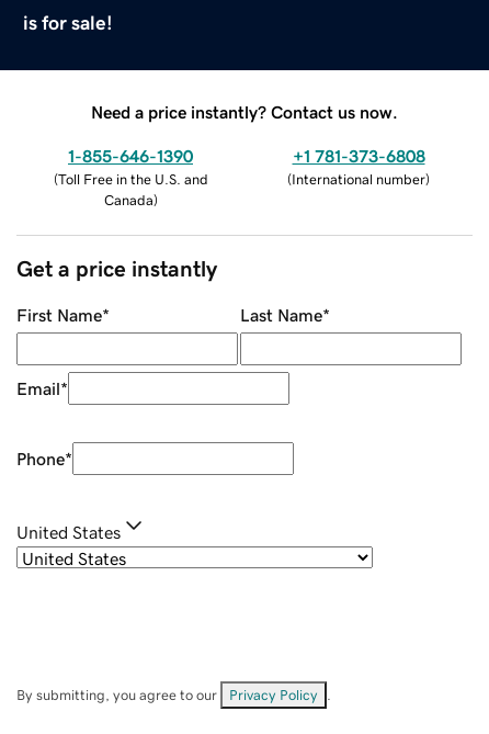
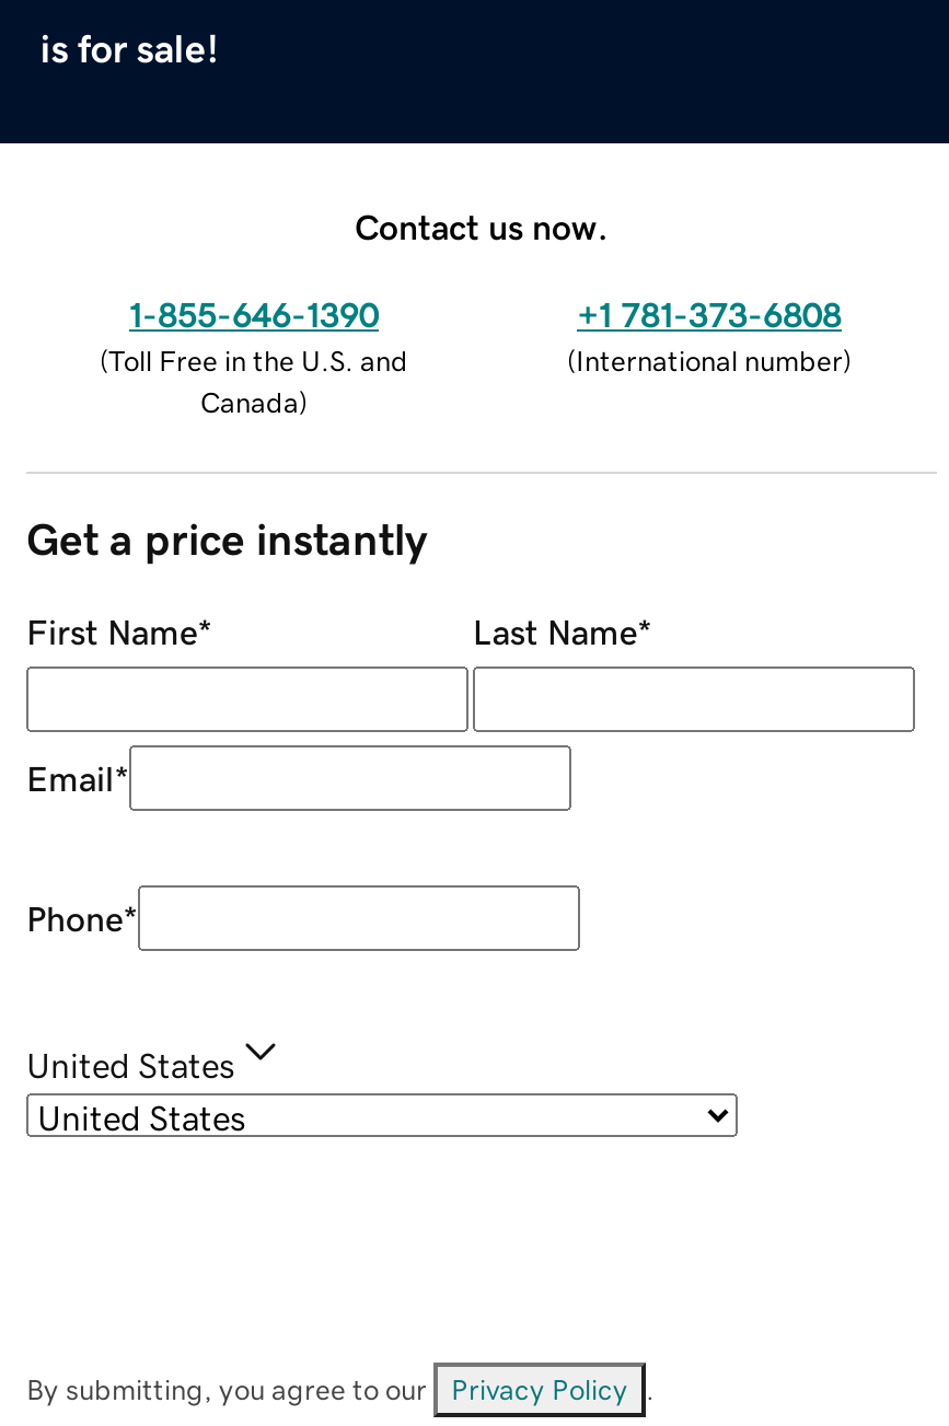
- Need a price instantly? Contact us now.
+ Contact us now.
